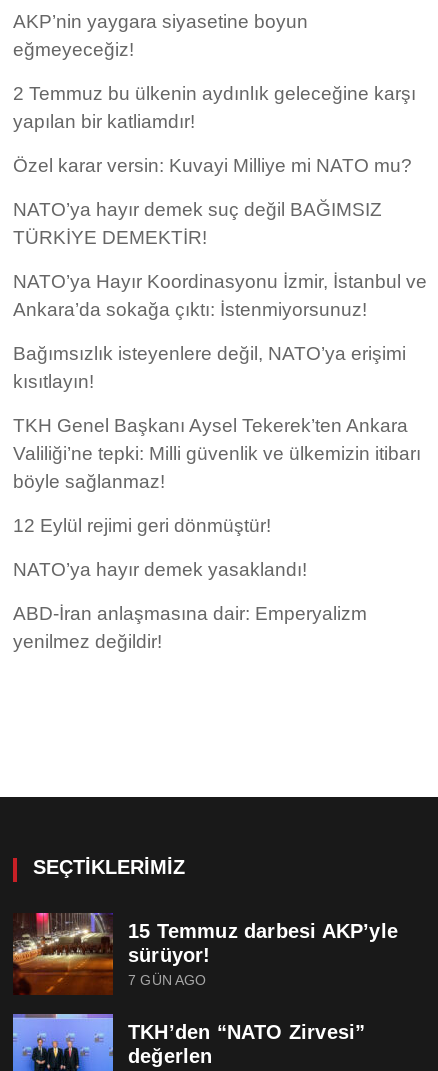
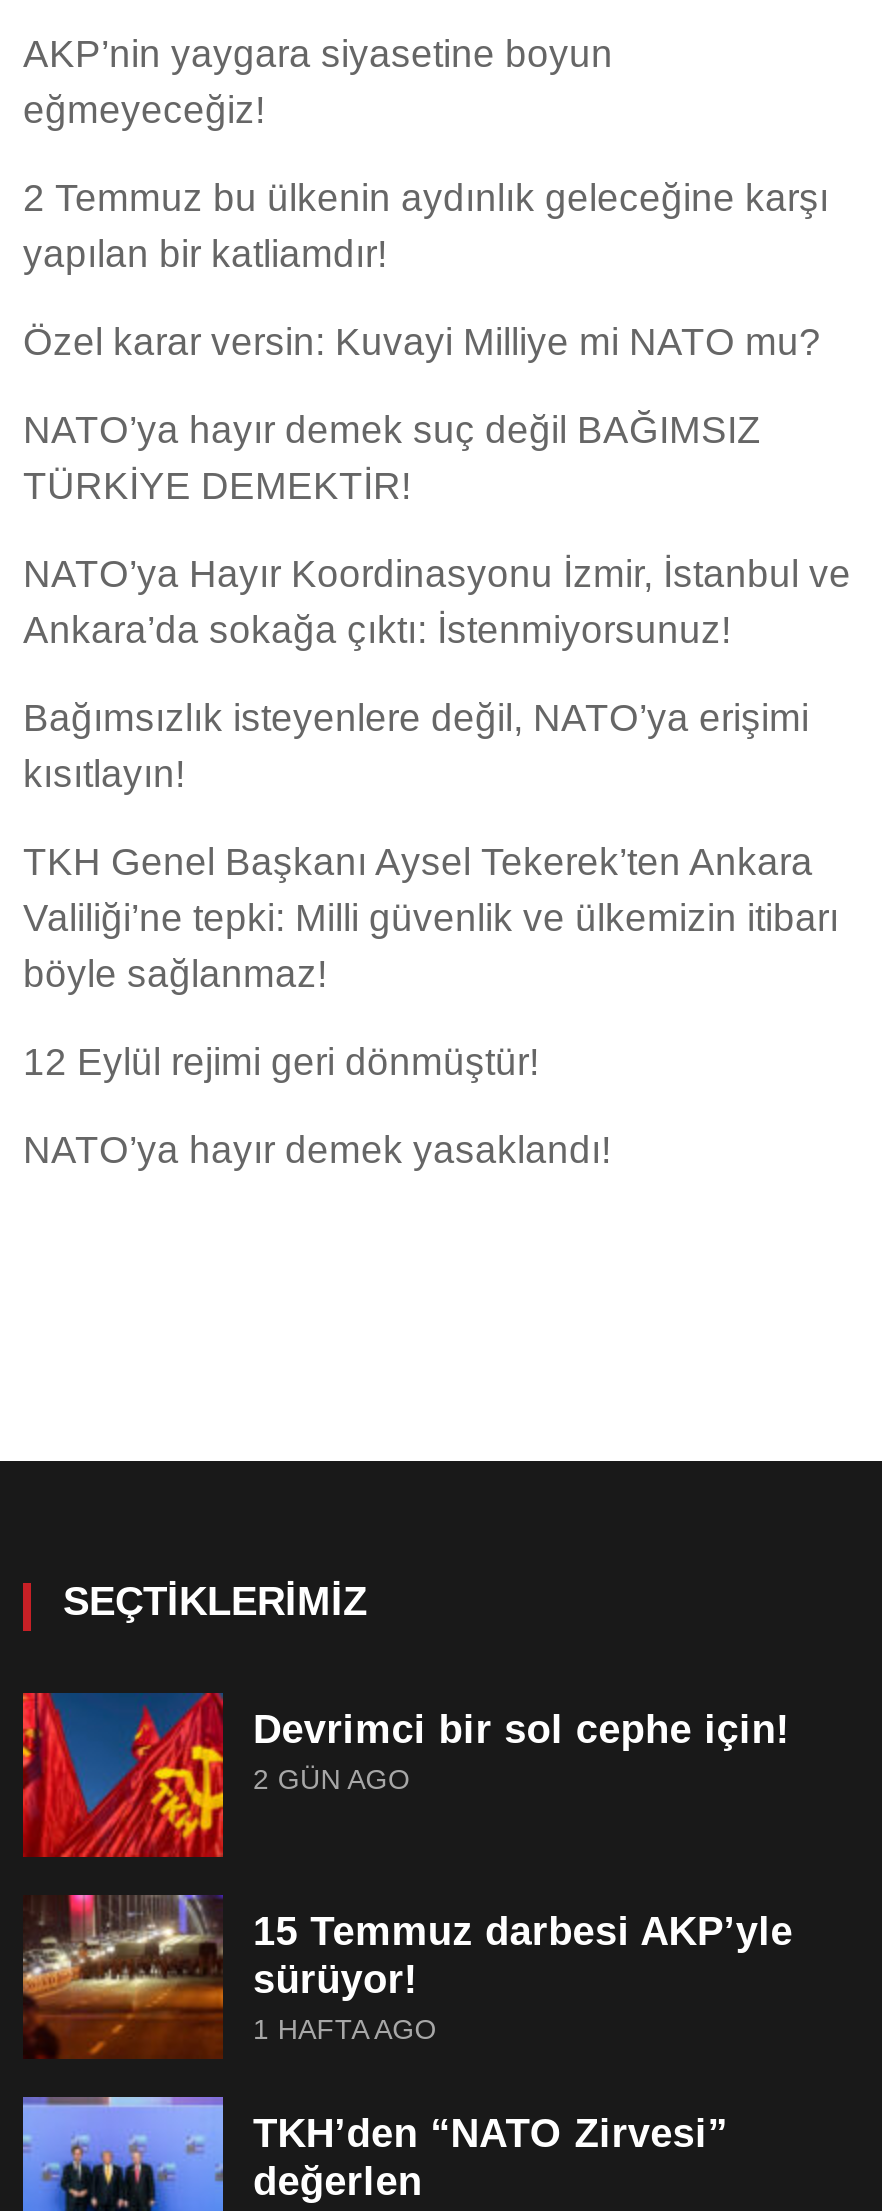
- ABD-İran anlaşmasına dair: Emperyalizm
- yenilmez değildir!

moved up: SEÇTIKLERIMIZ

+ [image]
+ Devrimci bir sol cephe için!
+ 2 GÜN AGO

- 7 GÜN AGO
+ 1 HAFTA AGO
